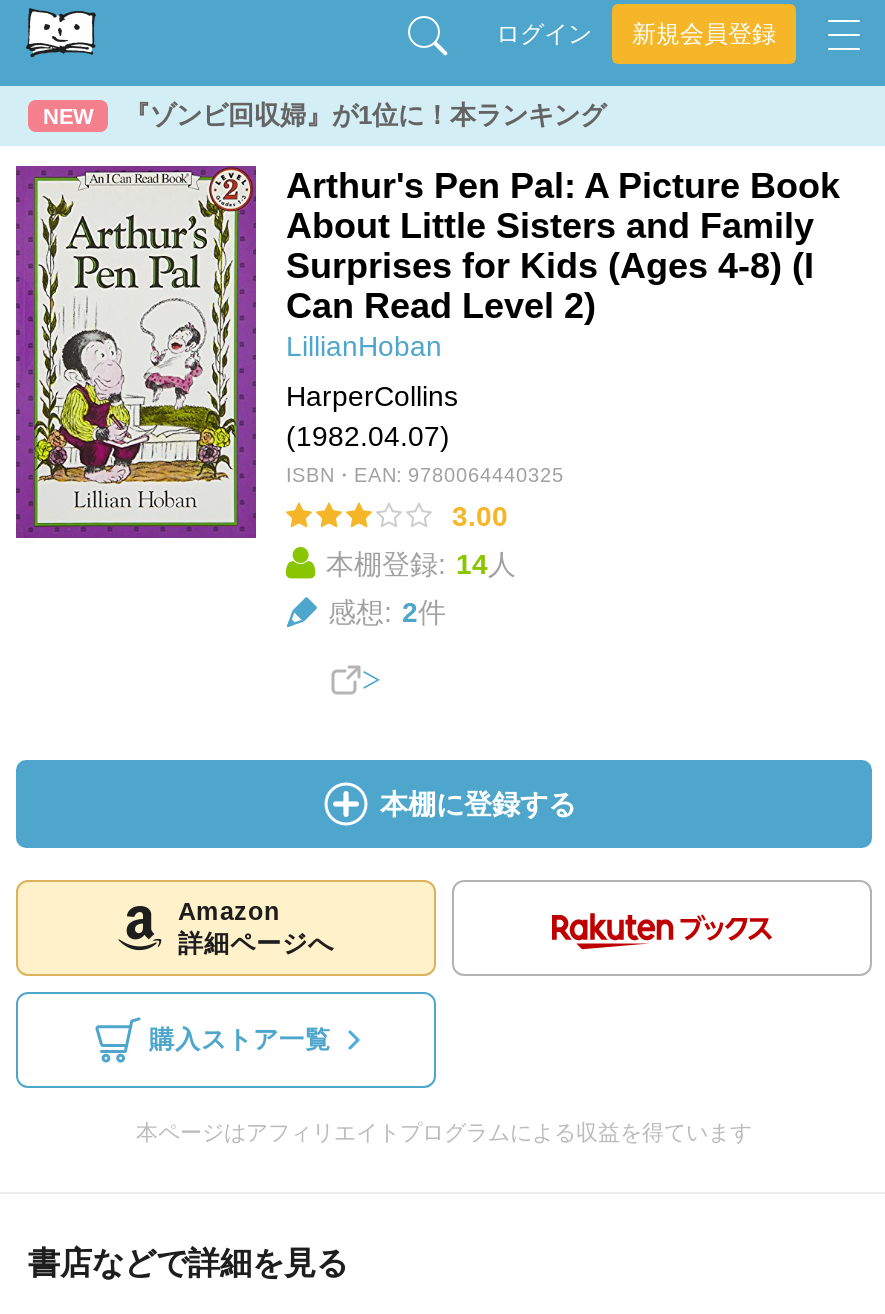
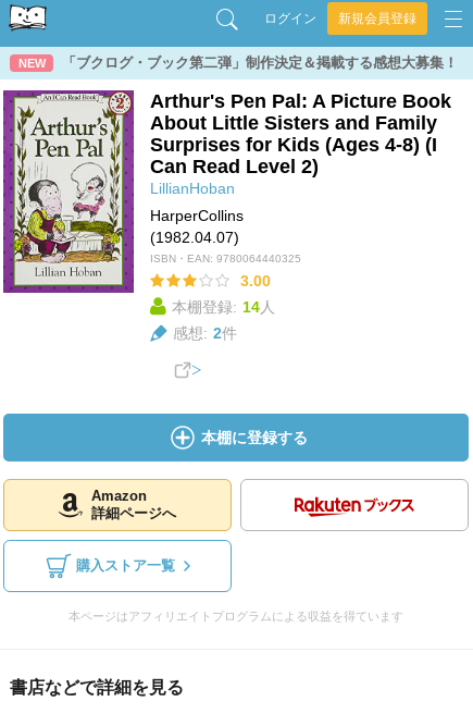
- 『ゾンビ回収婦』が1位に！本ランキング
+ 「ブクログ・ブック第二弾」制作決定＆掲載する感想大募集！
